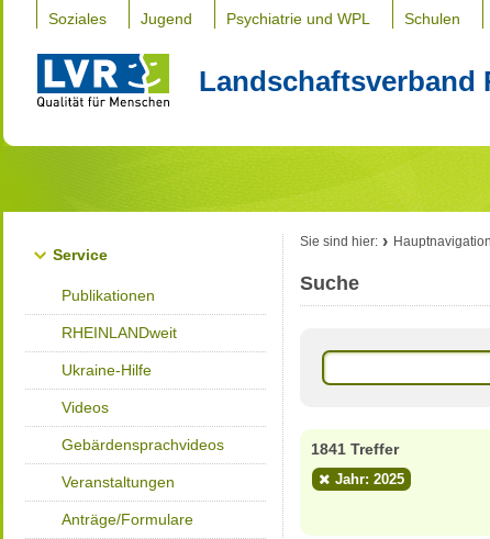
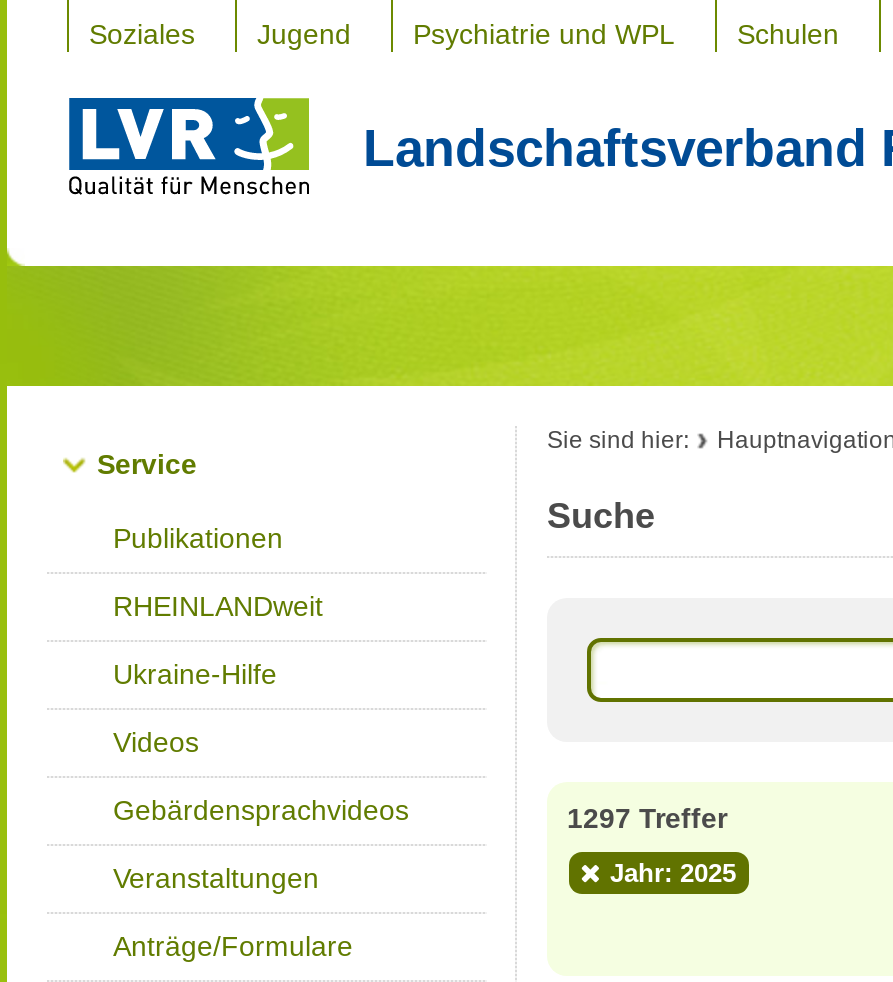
- 1841 Treffer
+ 1297 Treffer
